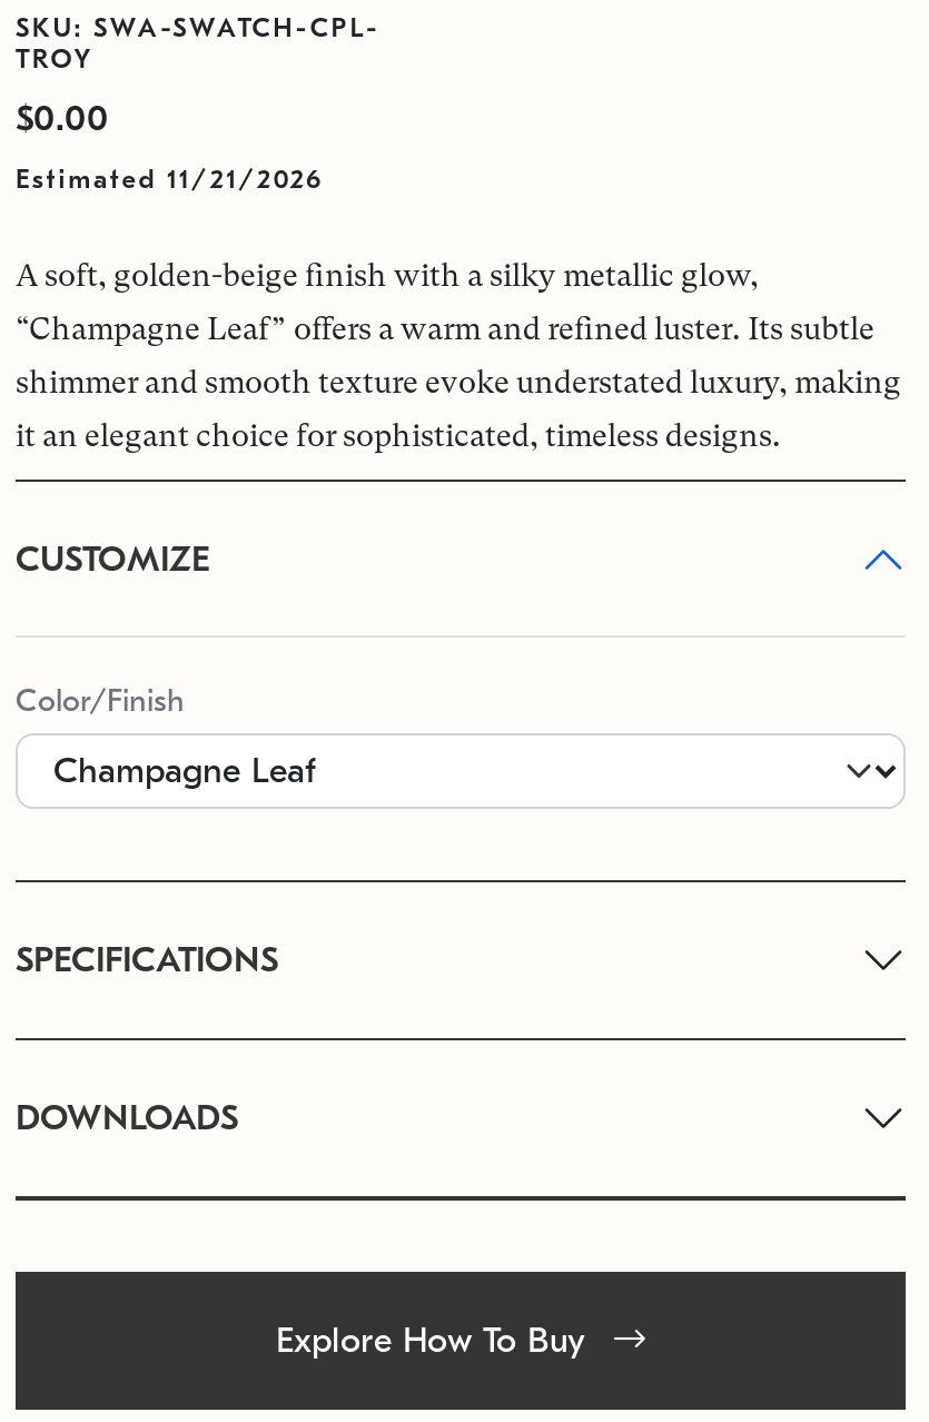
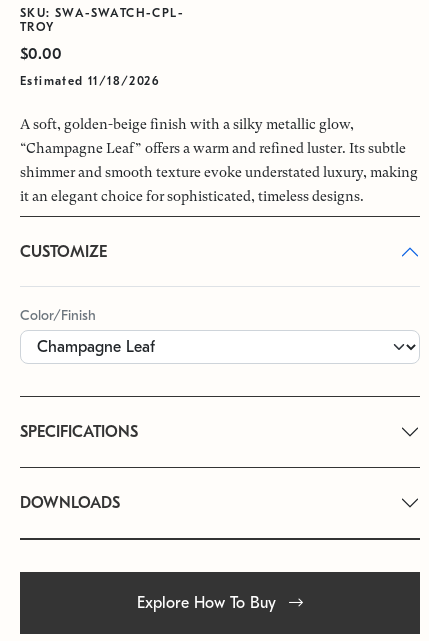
- Estimated 11/21/2026
+ Estimated 11/18/2026
